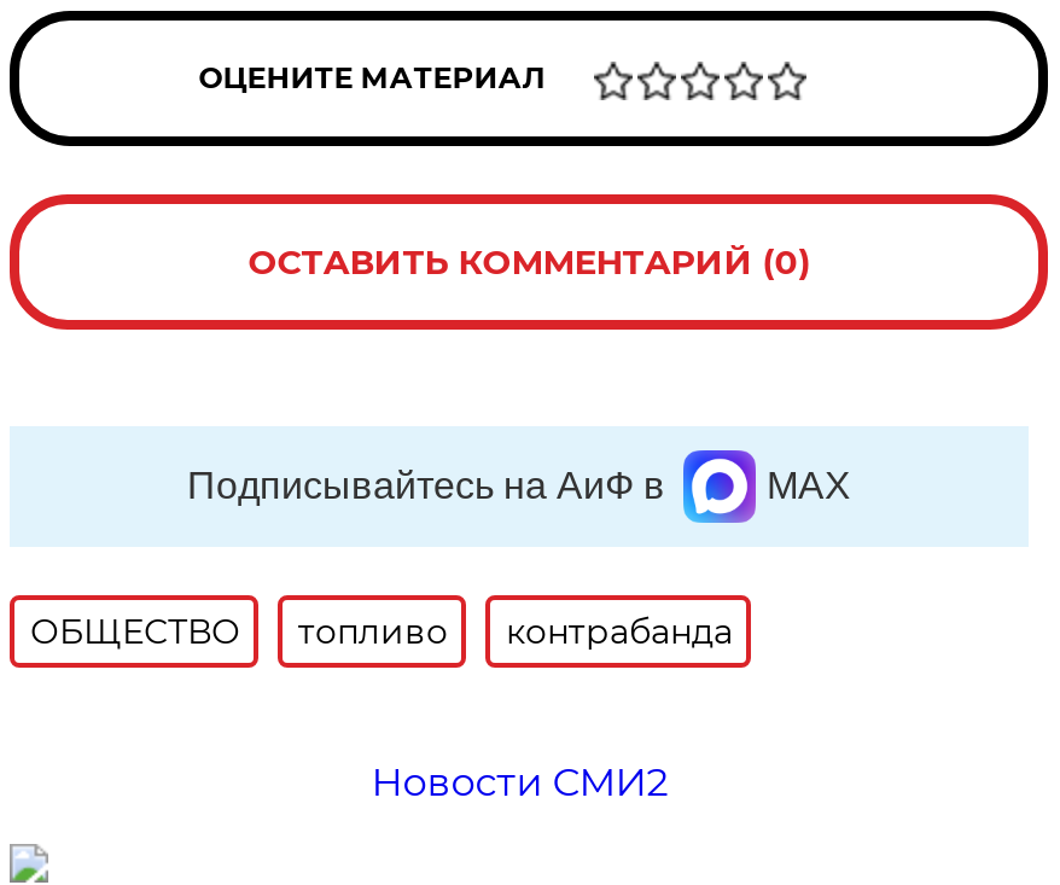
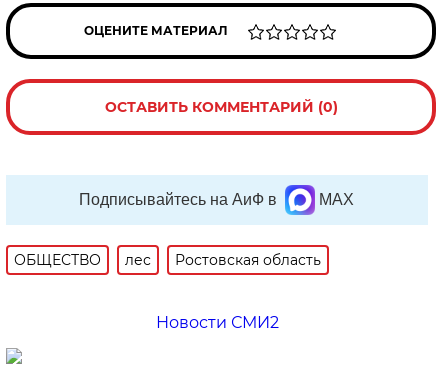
- топливо
- контрабанда
+ лес
+ Ростовская область
